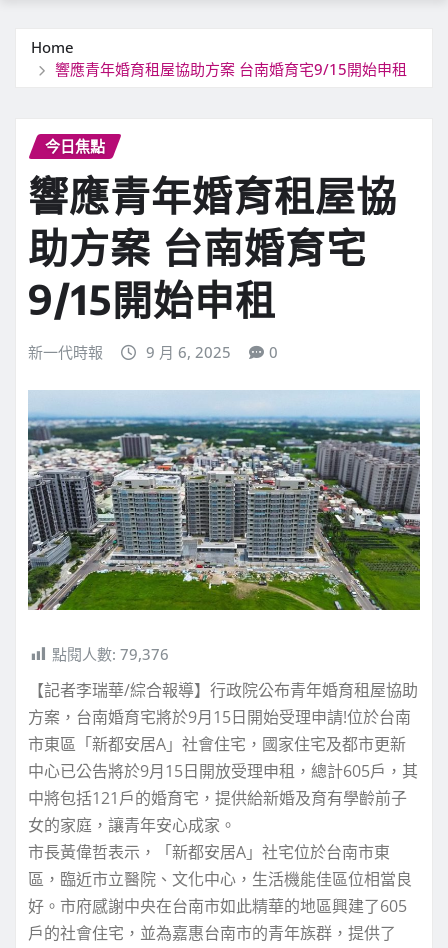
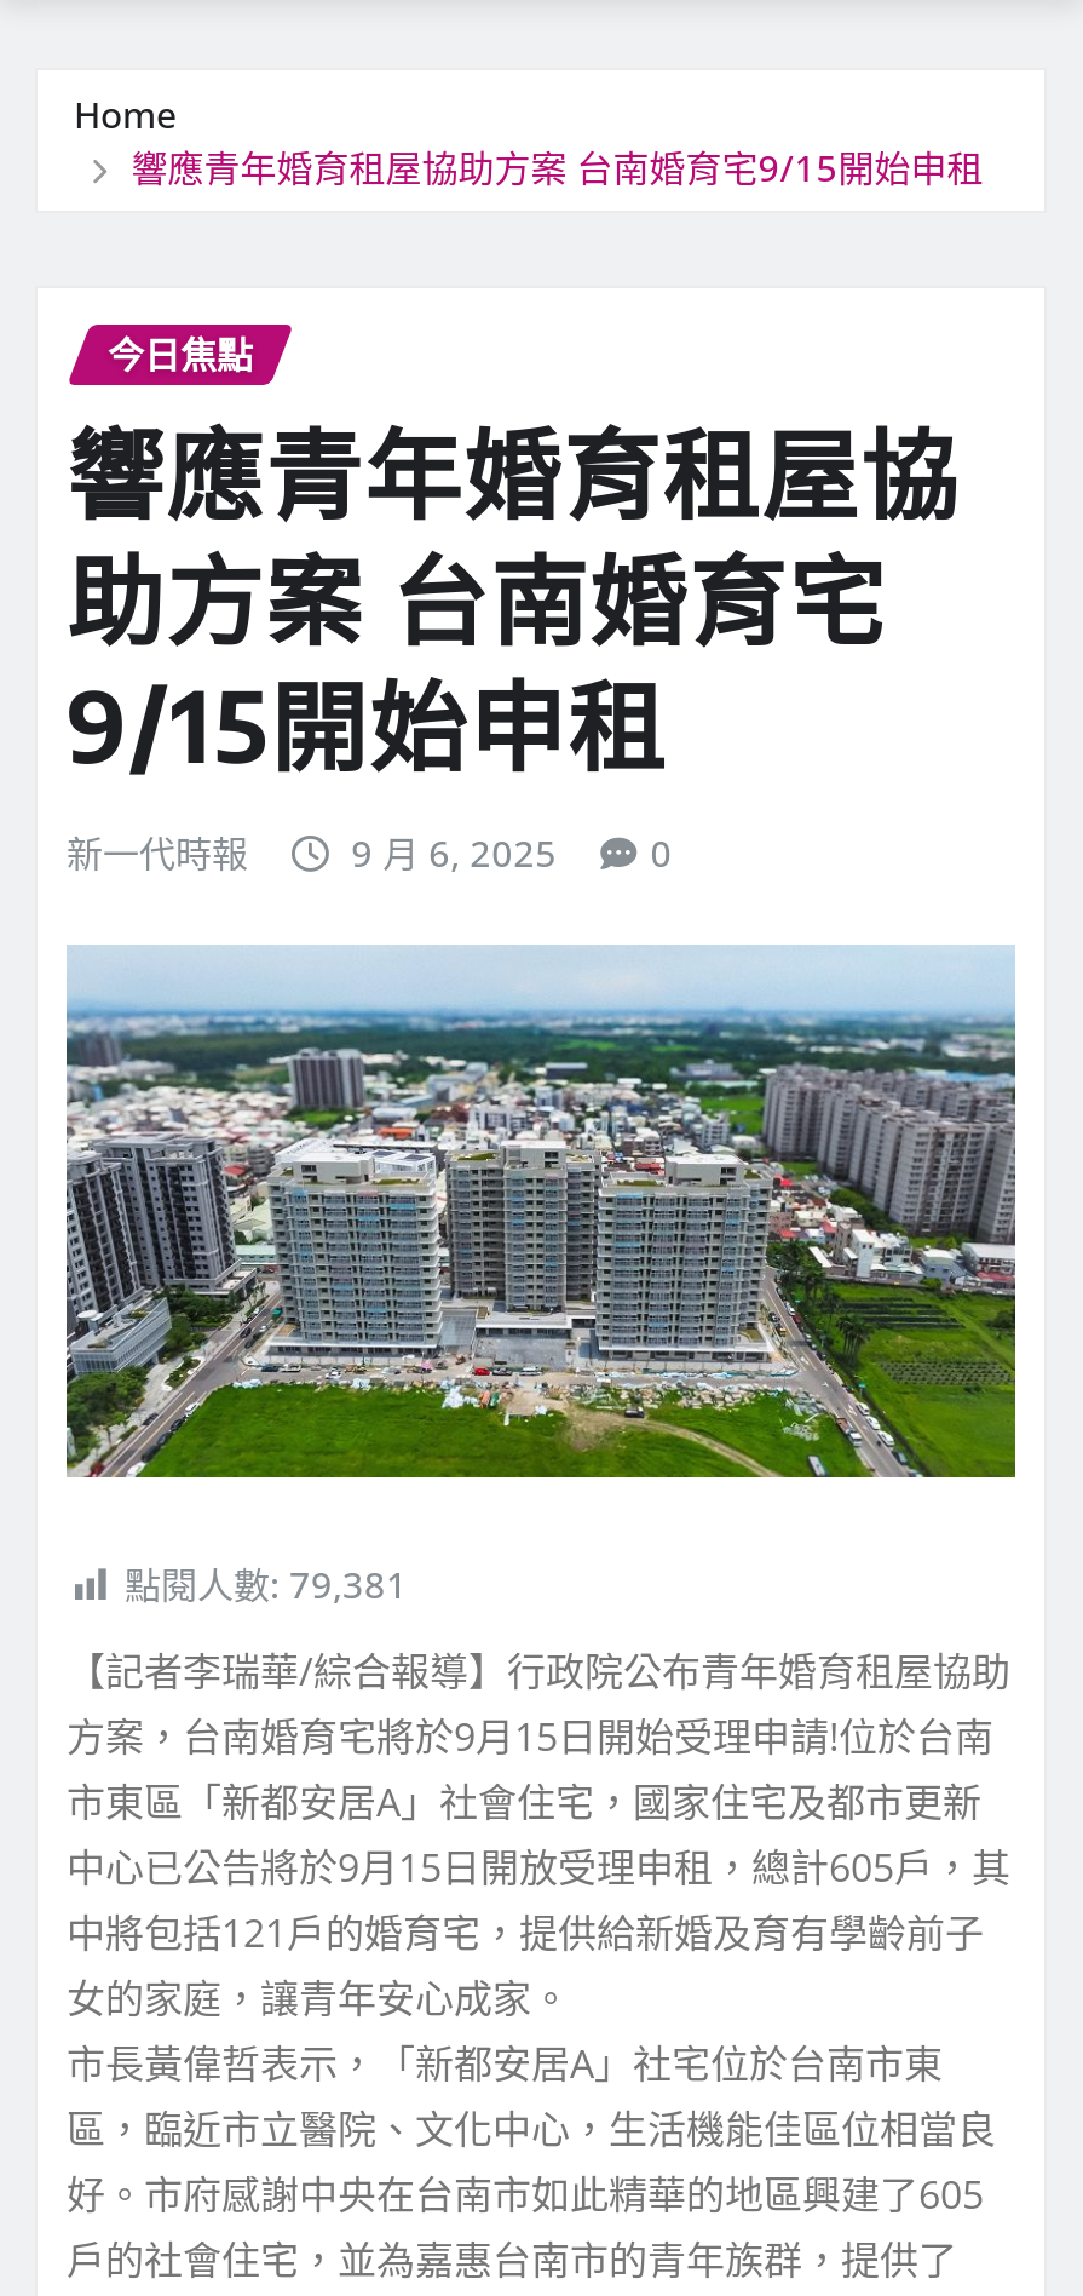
- 點閱人數: 79,376
+ 點閱人數: 79,381
